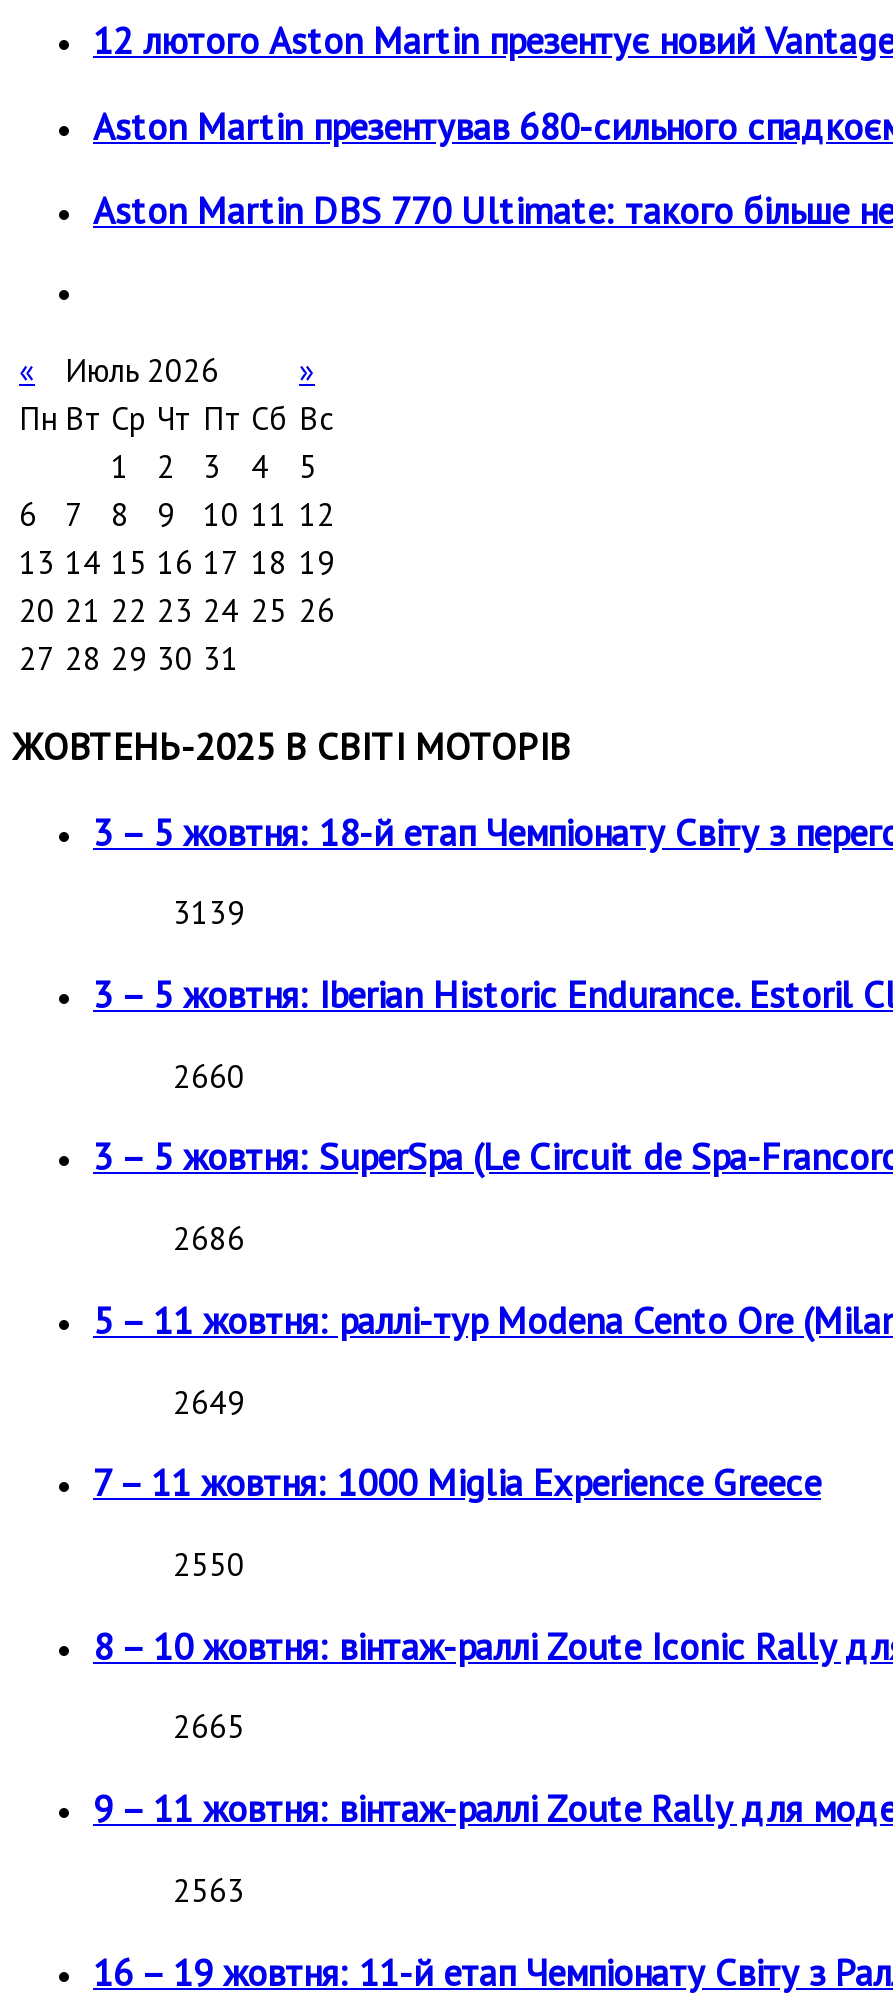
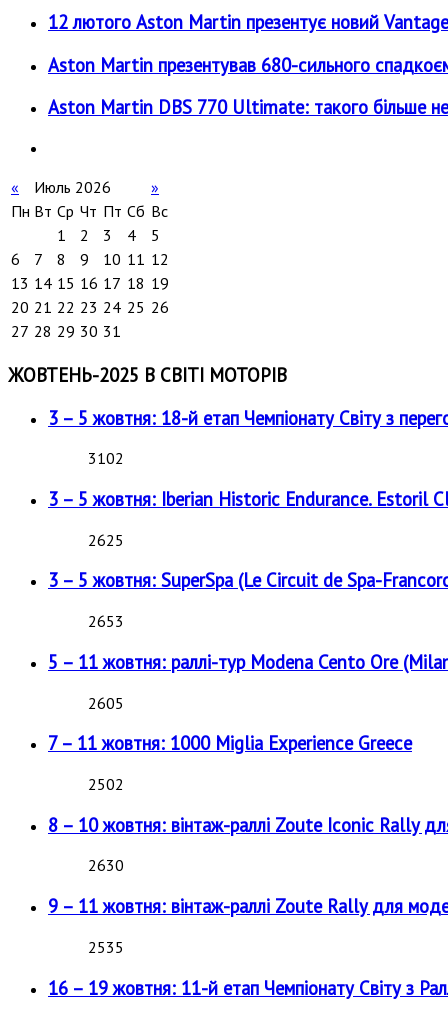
- 3139
+ 3102

- 2660
+ 2625

- 2686
+ 2653

- 2649
+ 2605

- 2550
+ 2502

- 2665
+ 2630

- 2563
+ 2535
